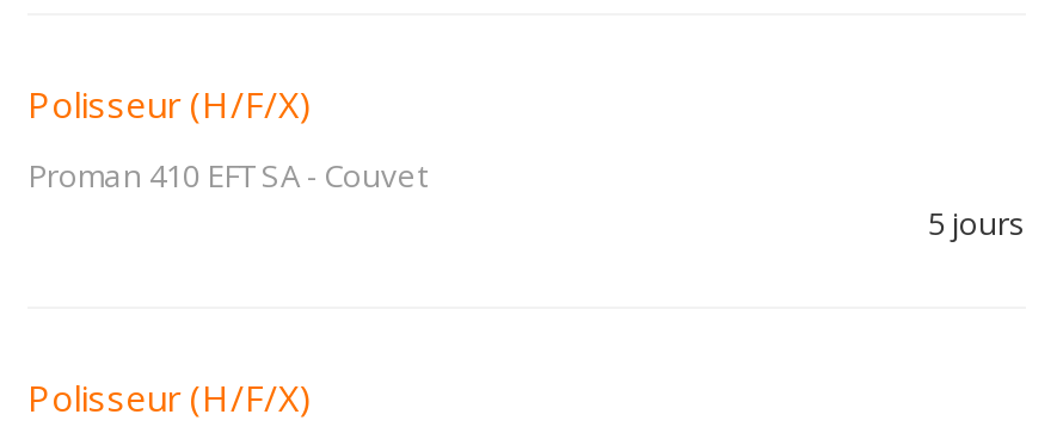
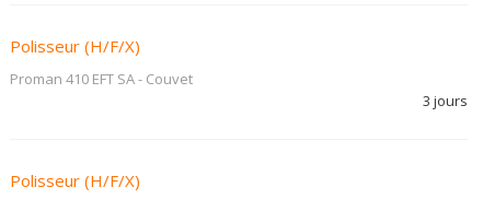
- 5 jours
+ 3 jours
